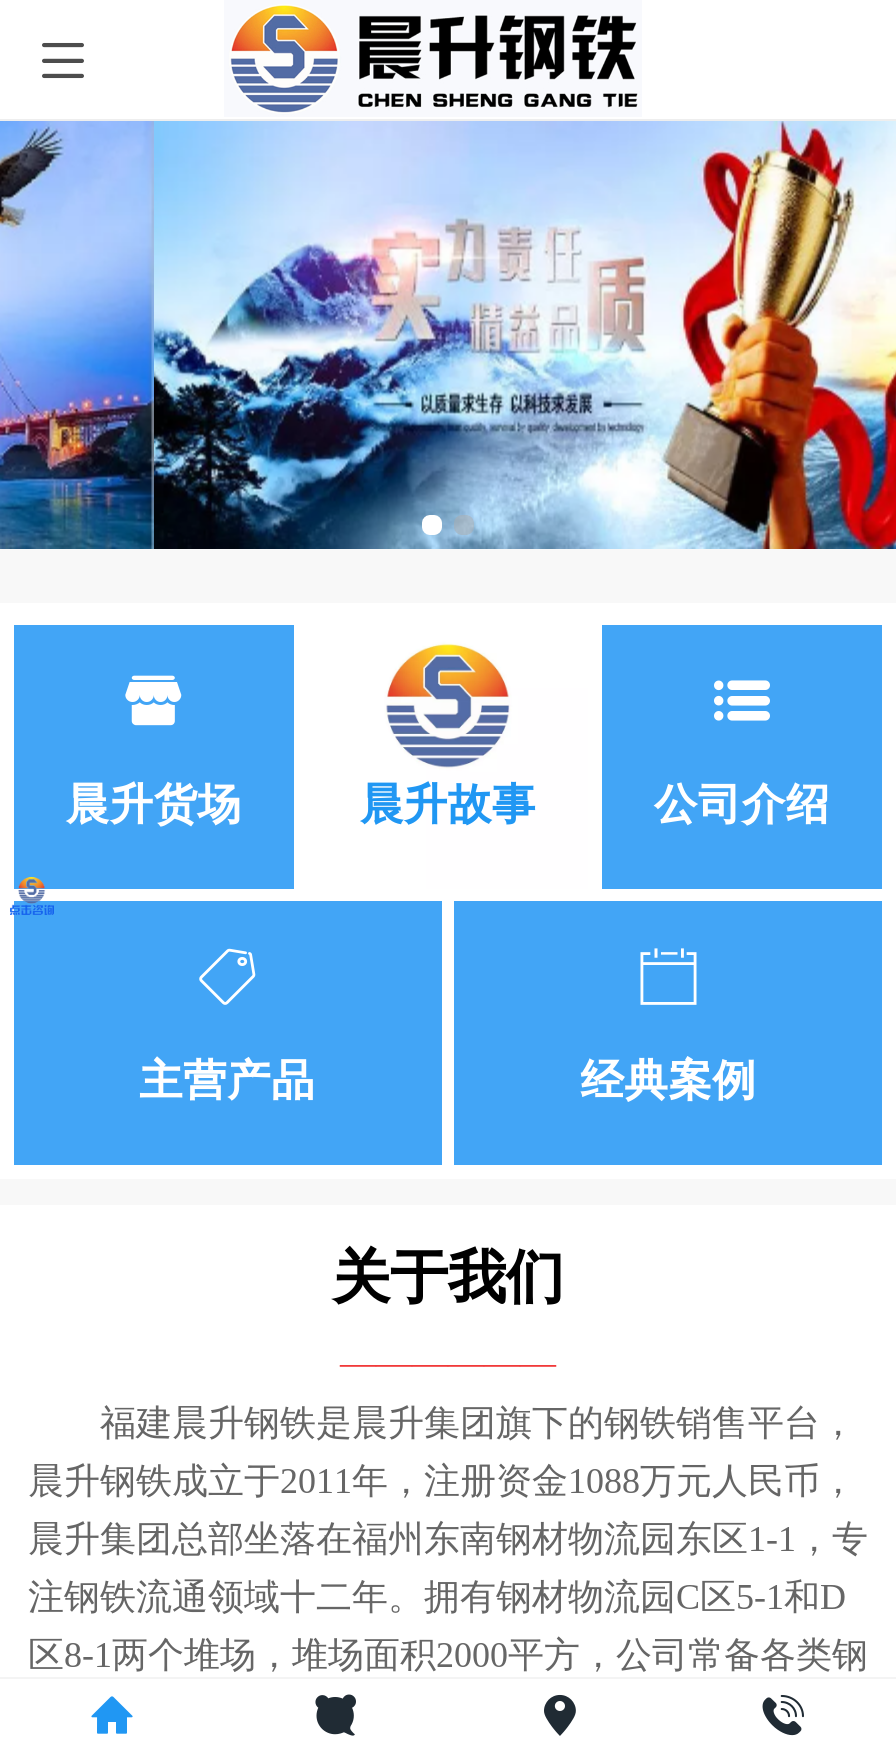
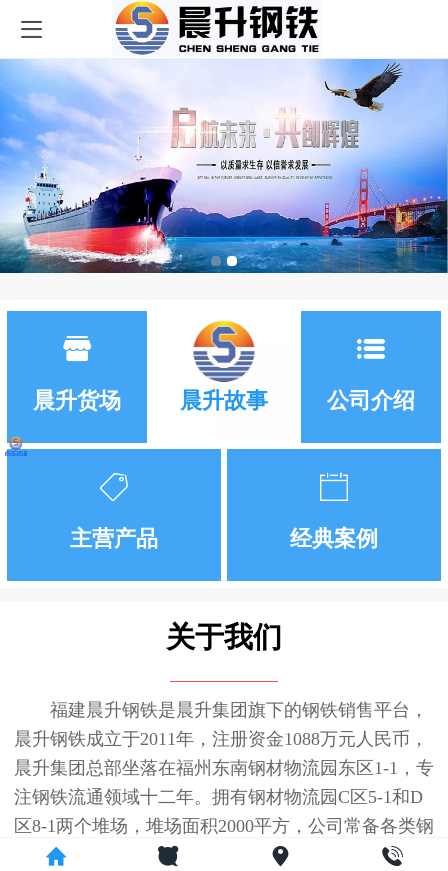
- [image]
+ [image]
